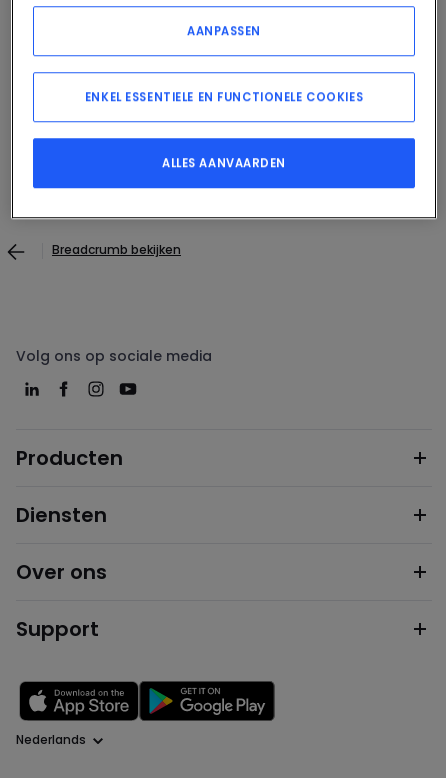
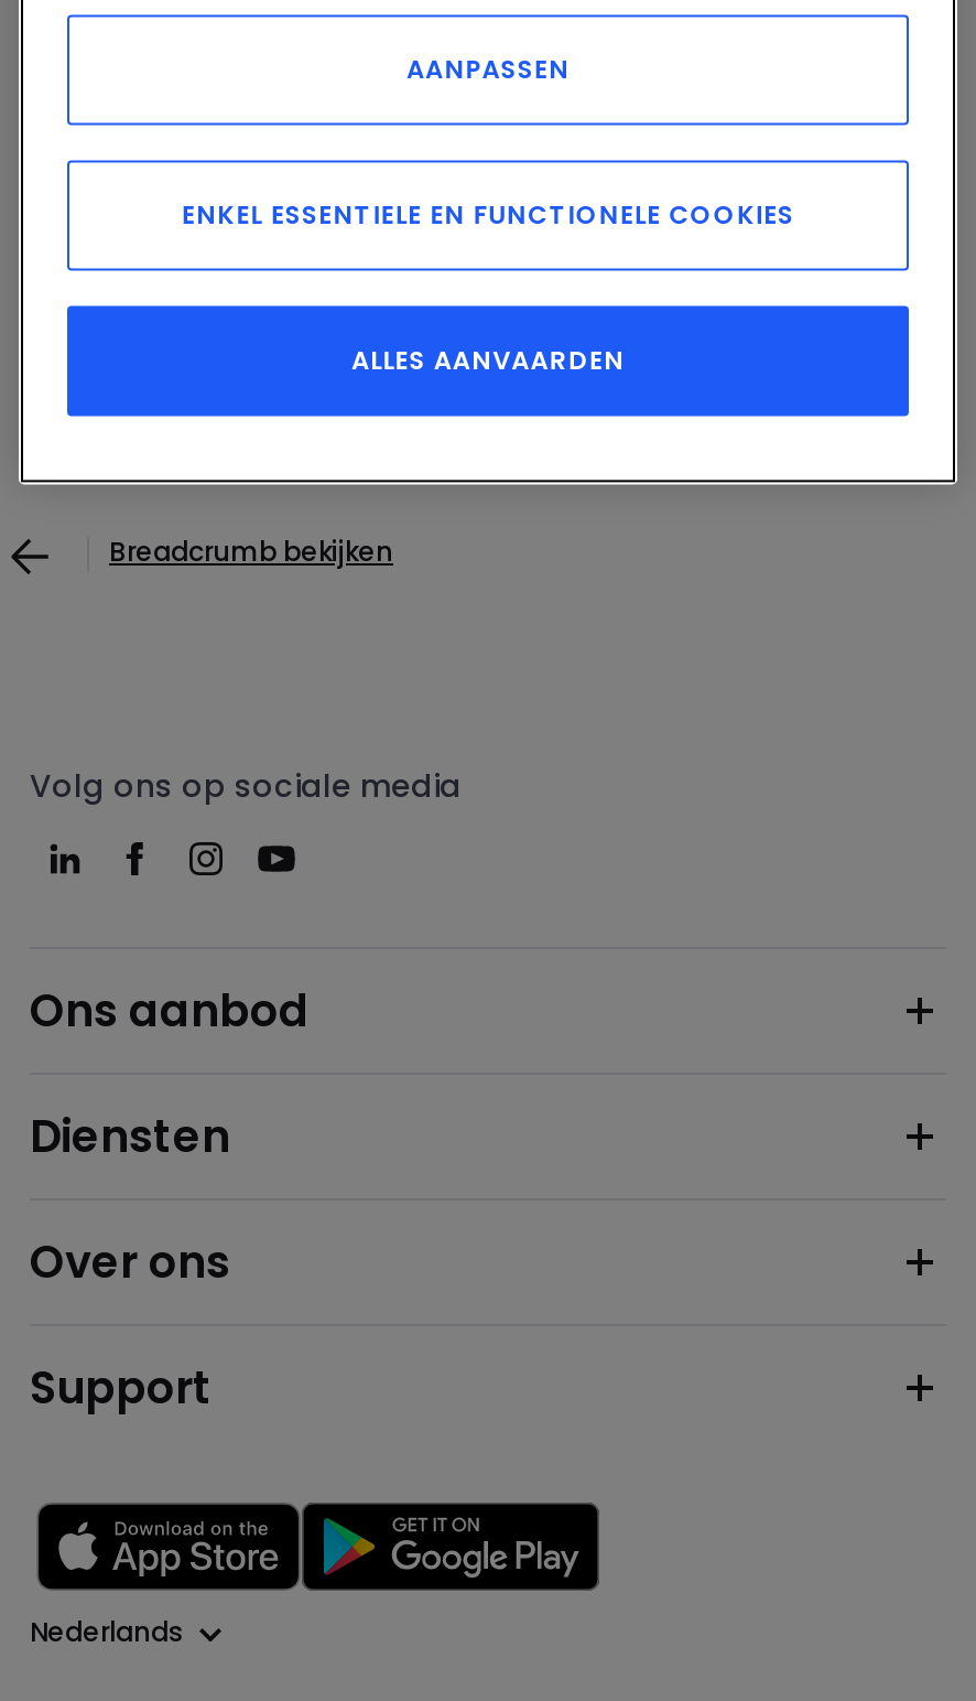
- Producten
+ Ons aanbod
